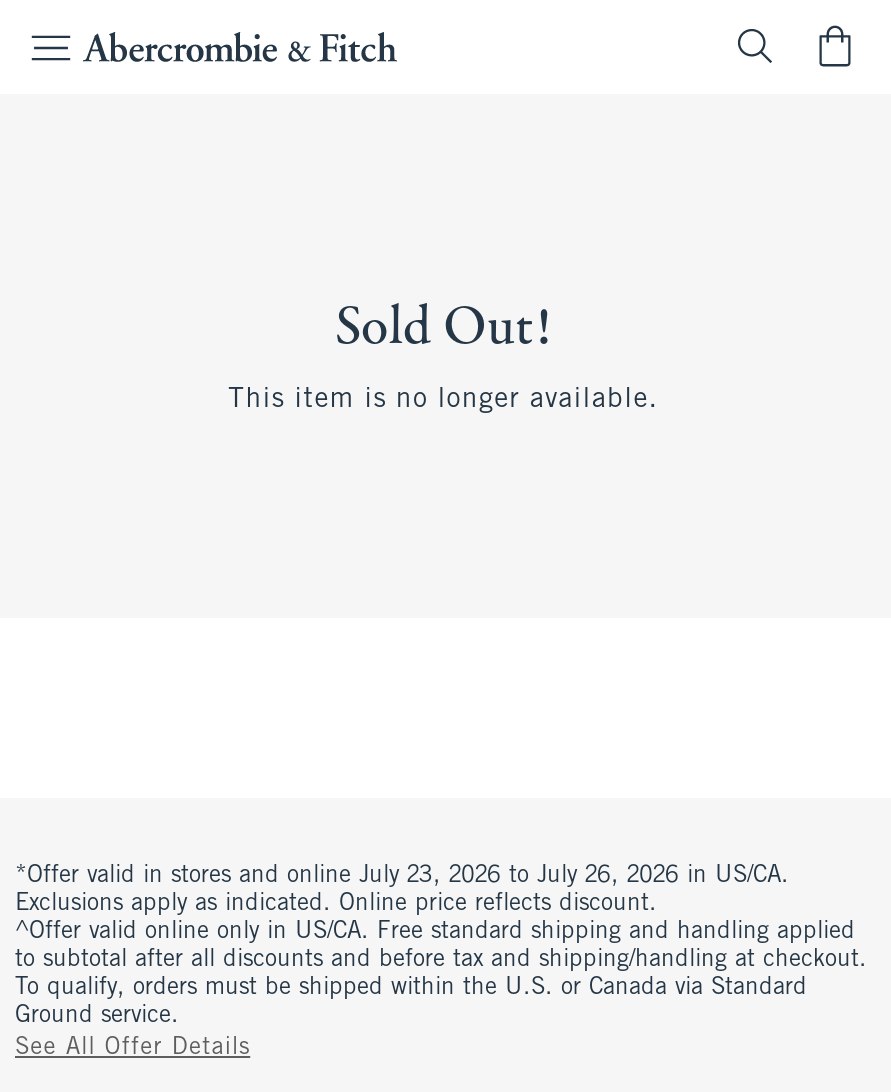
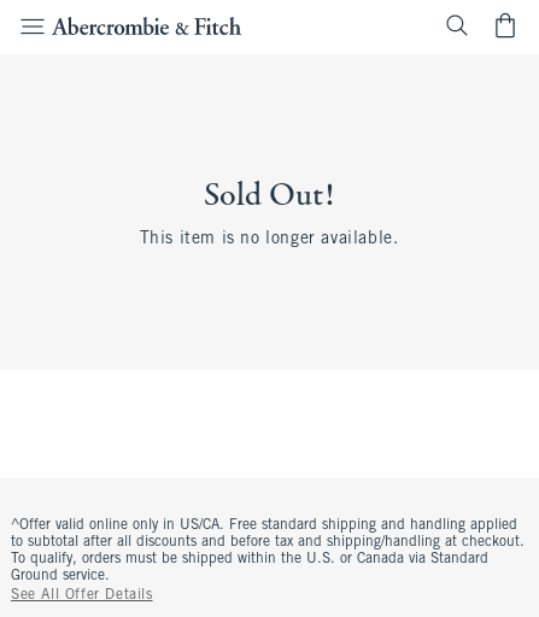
- *Offer valid in stores and online July 23, 2026 to July 26, 2026 in US/CA.
- Exclusions apply as indicated. Online price reflects discount.
